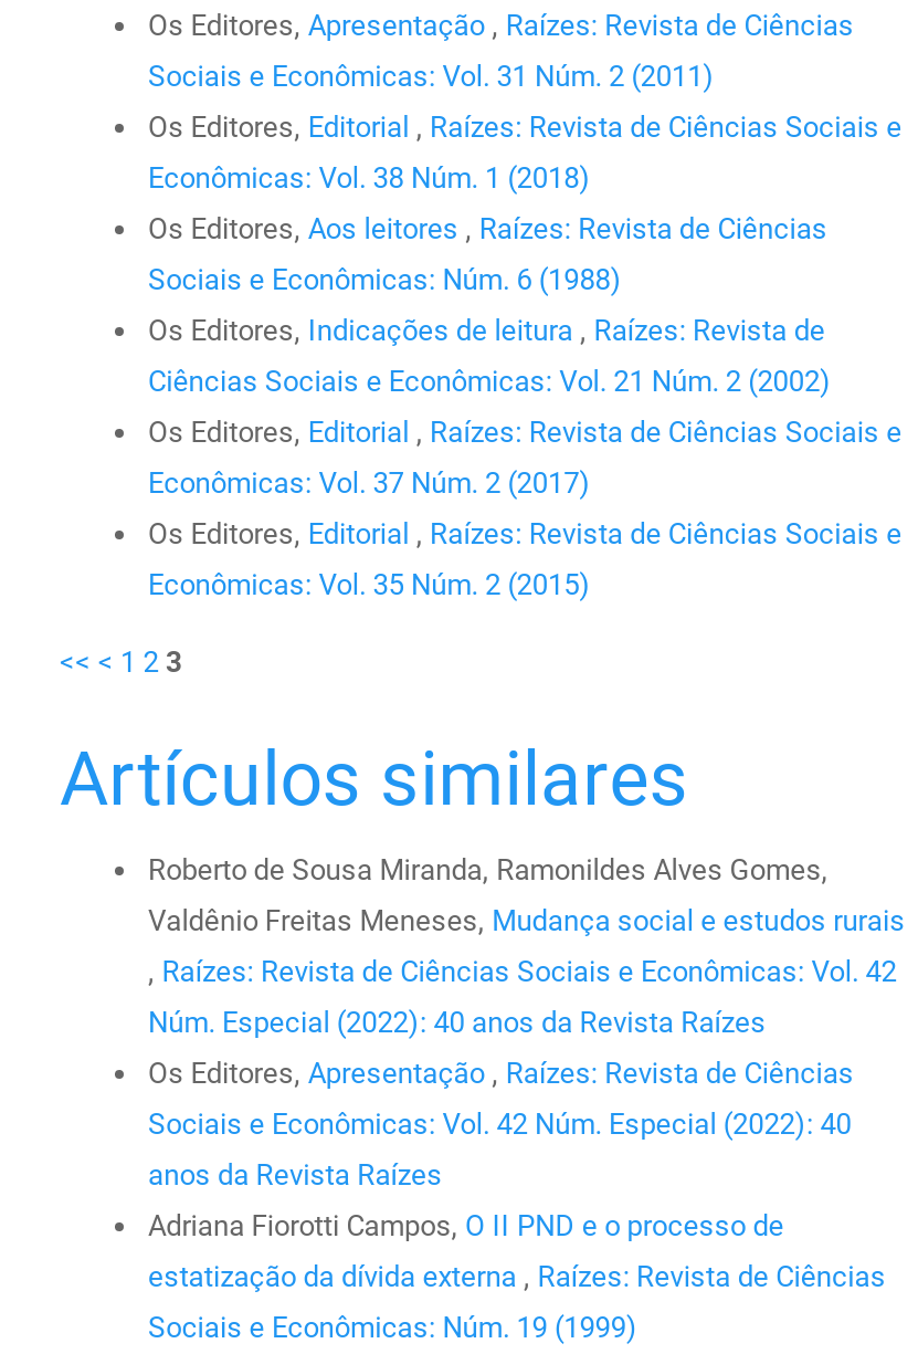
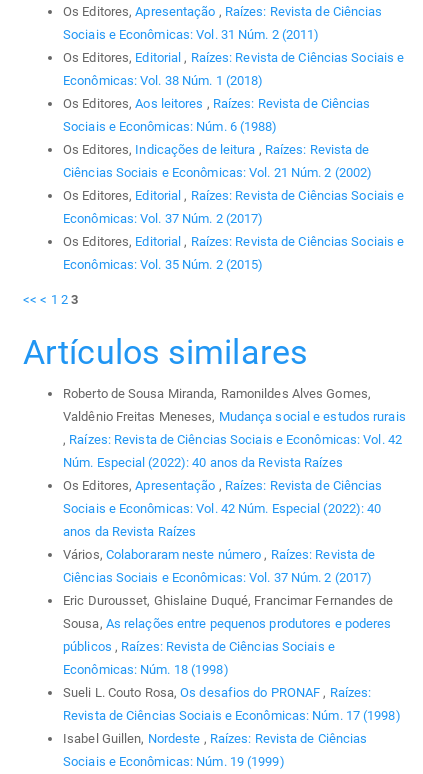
- Adriana Fiorotti Campos, O II PND e o processo de
- estatização da dívida externa, Raízes: Revista de Ciências
+ Vários, Colaboraram neste número, Raízes: Revista de
+ Ciências Sociais e Econômicas: Vol. 37 Núm. 2 (2017)
+ Eric Durousset, Ghislaine Duqué, Francimar Fernandes de
+ Sousa, As relações entre pequenos produtores e poderes
+ públicos, Raízes: Revista de Ciências Sociais e
+ Econômicas: Núm. 18 (1998)
+ Sueli L. Couto Rosa, Os desafios do PRONAF, Raízes:
+ Revista de Ciências Sociais e Econômicas: Núm. 17 (1998)
+ Isabel Guillen, Nordeste, Raízes: Revista de Ciências
